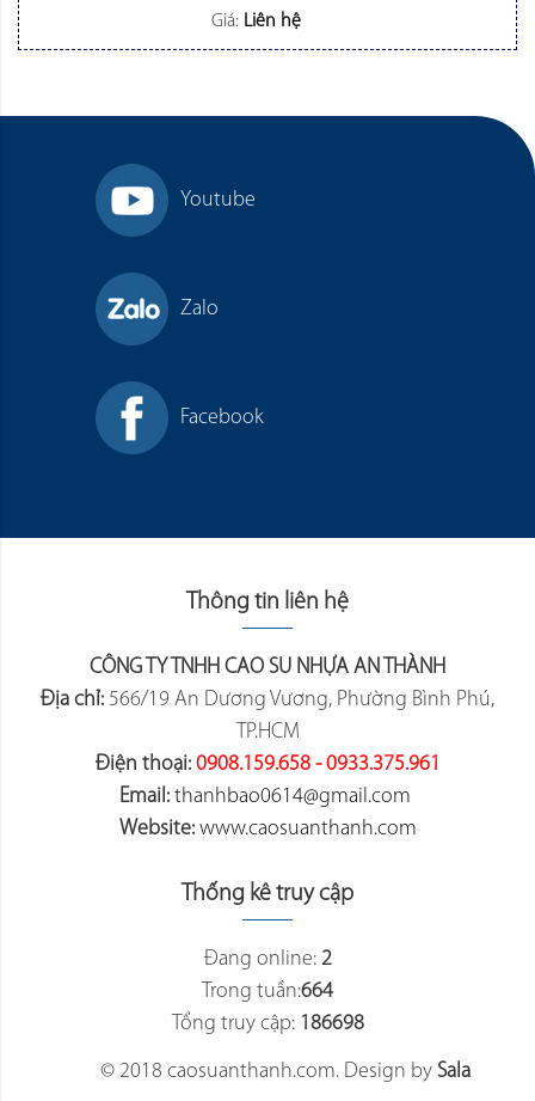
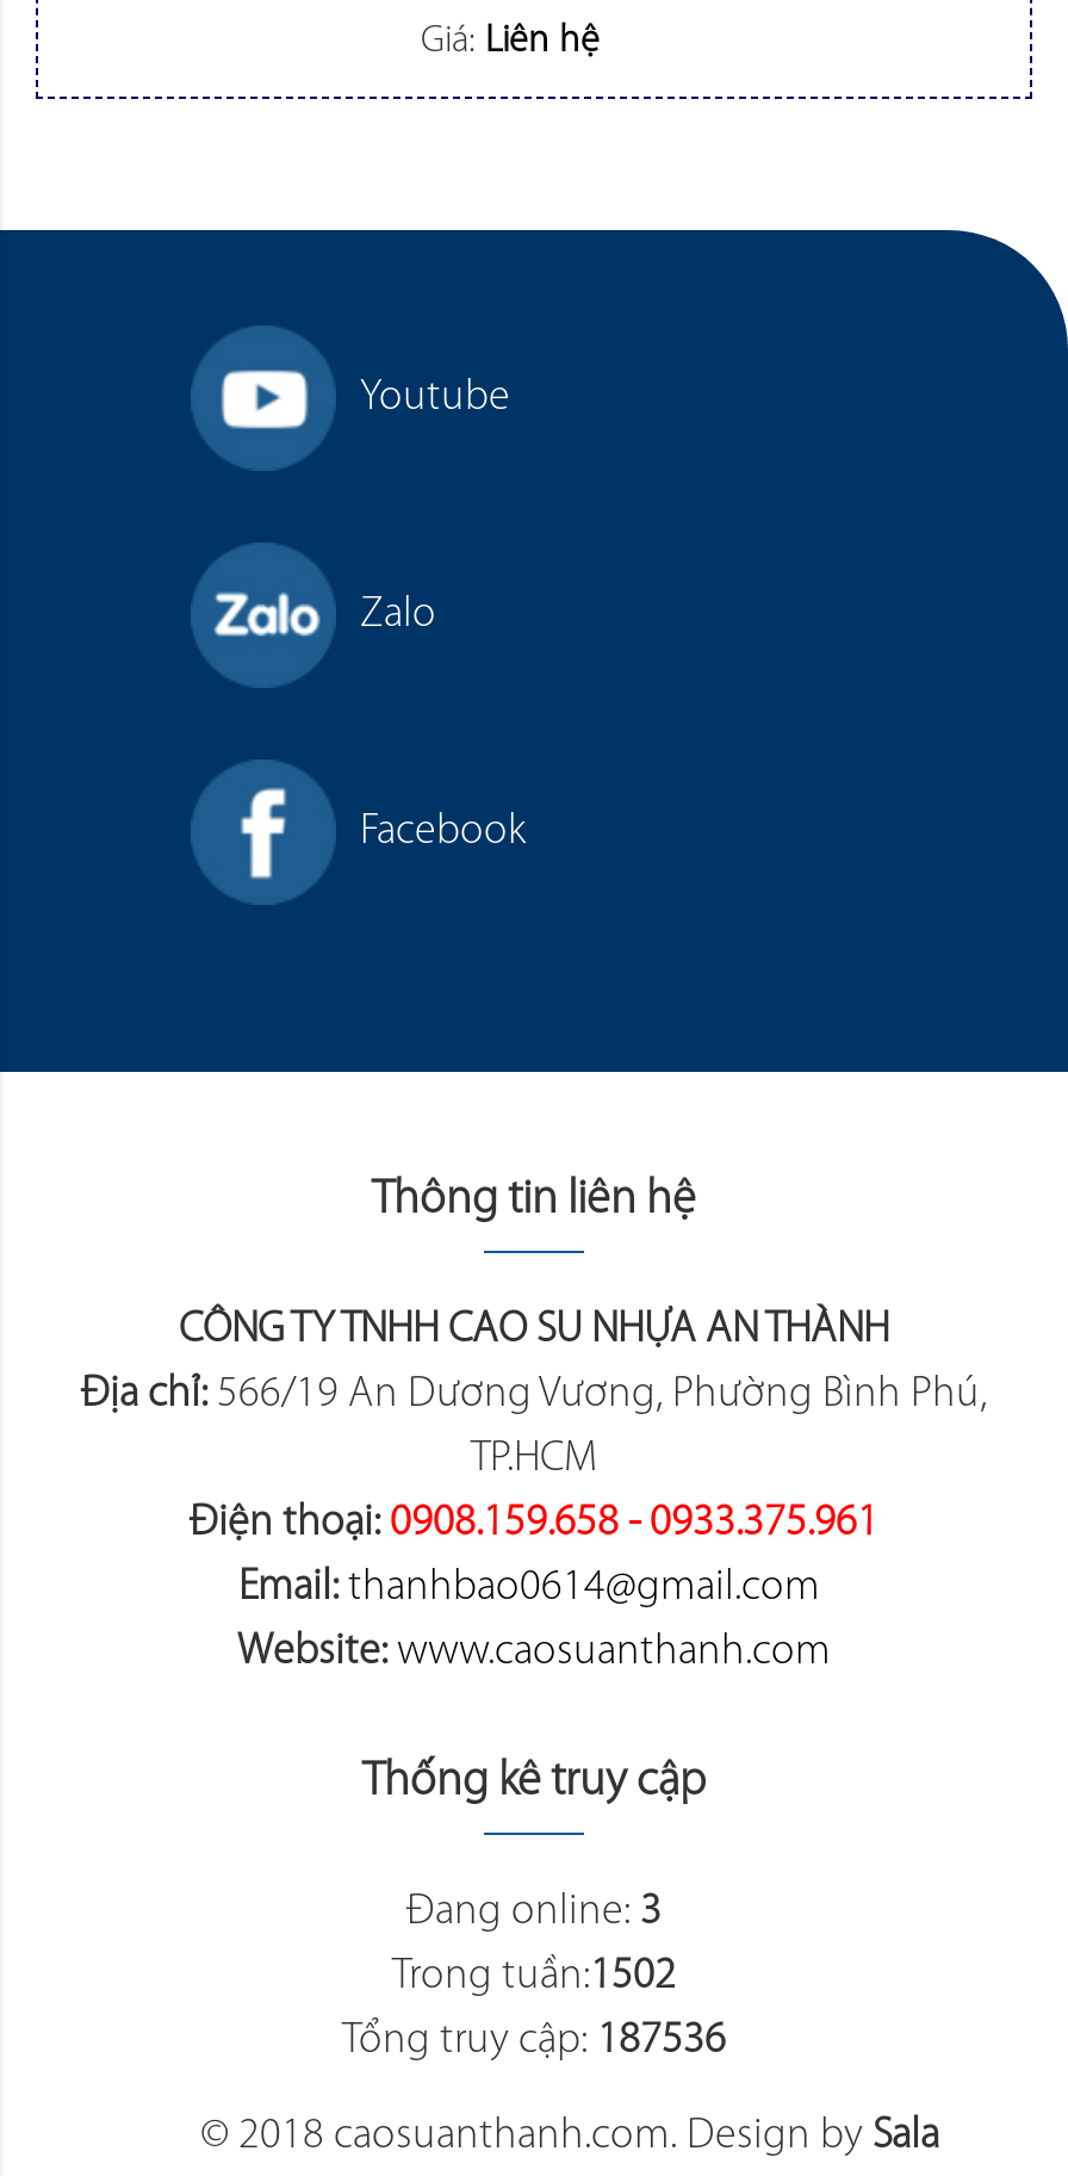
- Đang online: 2
+ Đang online: 3

- Trong tuần:664
+ Trong tuần:1502

- Tổng truy cập: 186698
+ Tổng truy cập: 187536
